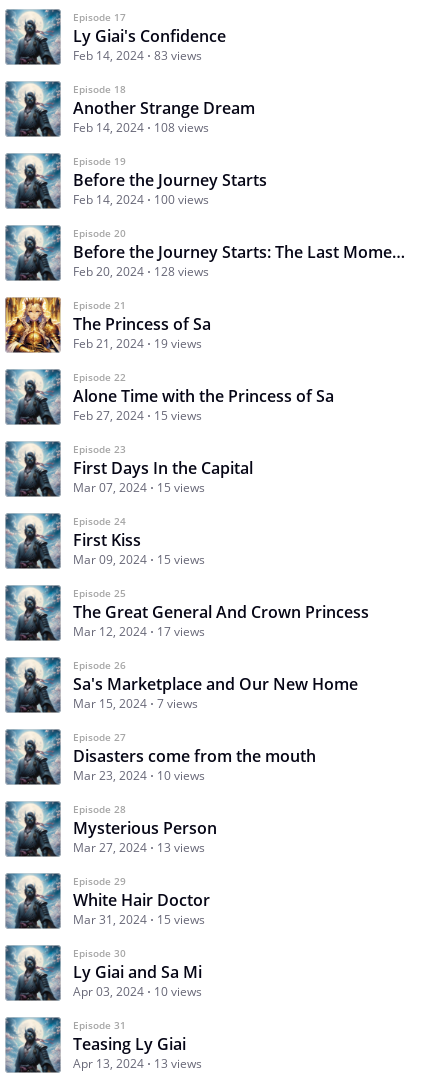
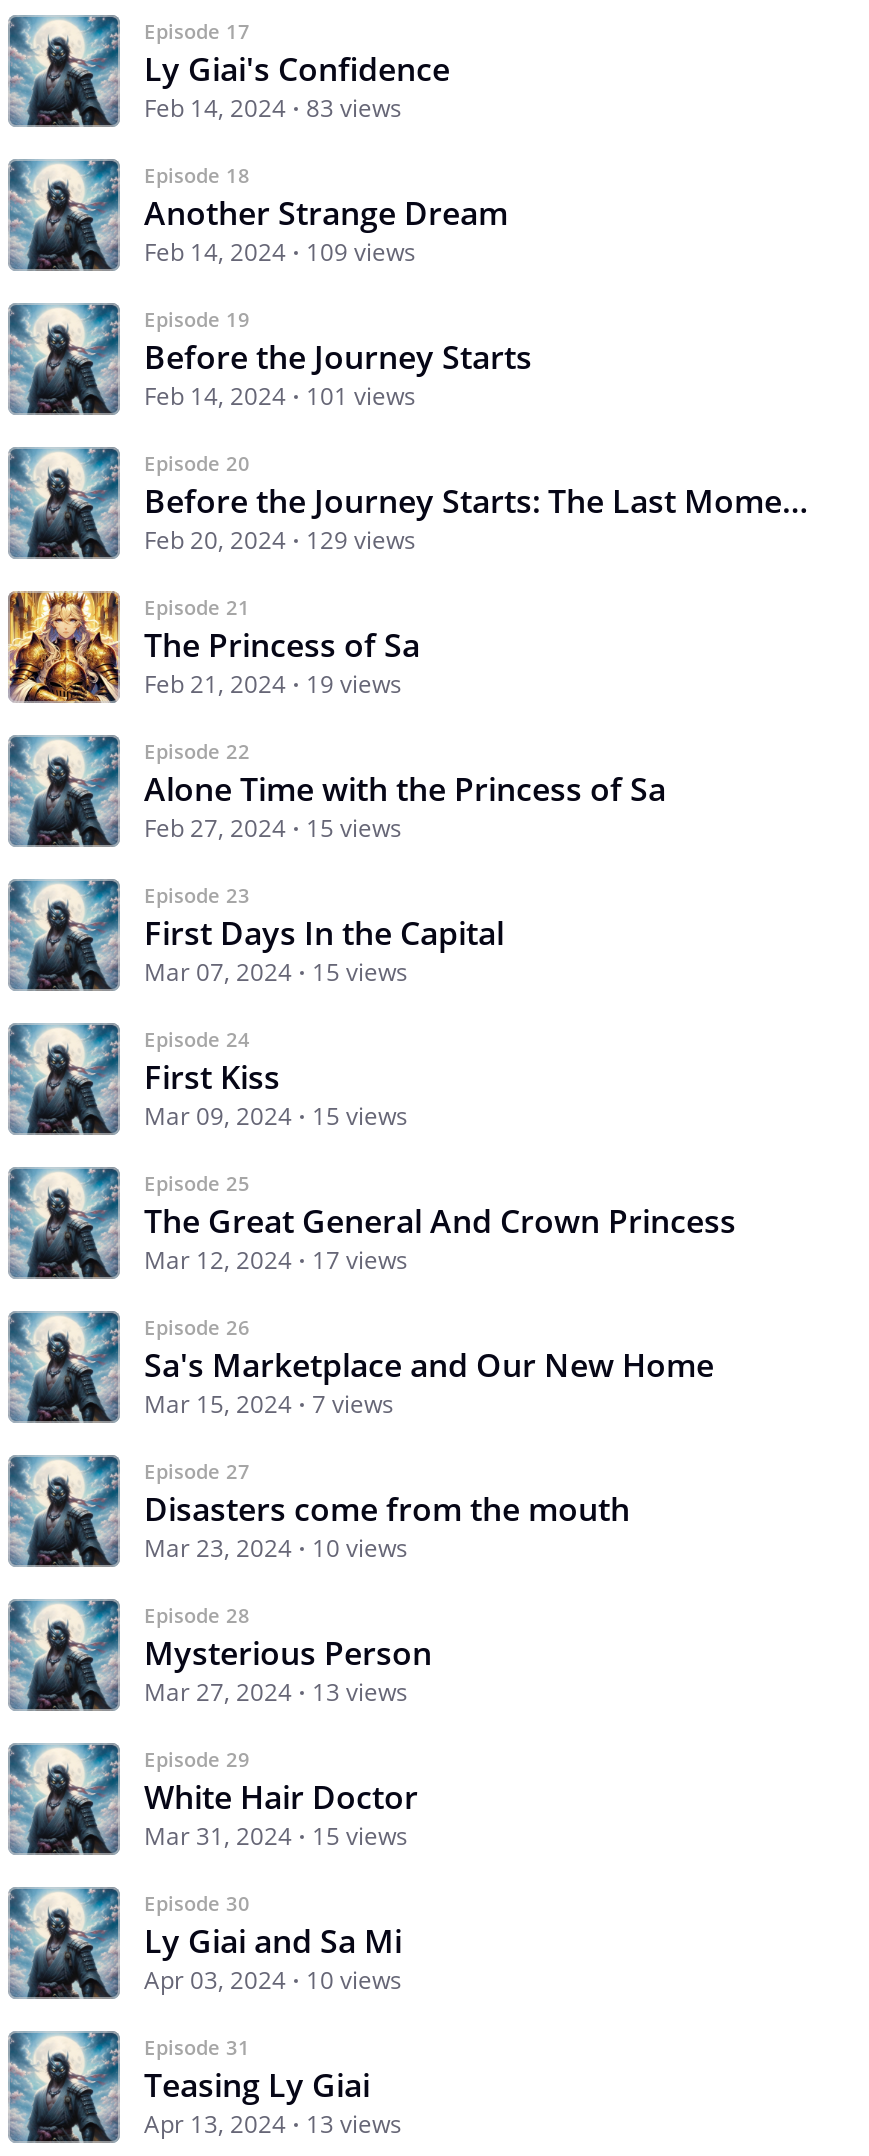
- Feb 14, 2024 108 views
+ Feb 14, 2024 109 views

- Feb 14, 2024 100 views
+ Feb 14, 2024 101 views

- Feb 20, 2024 128 views
+ Feb 20, 2024 129 views
